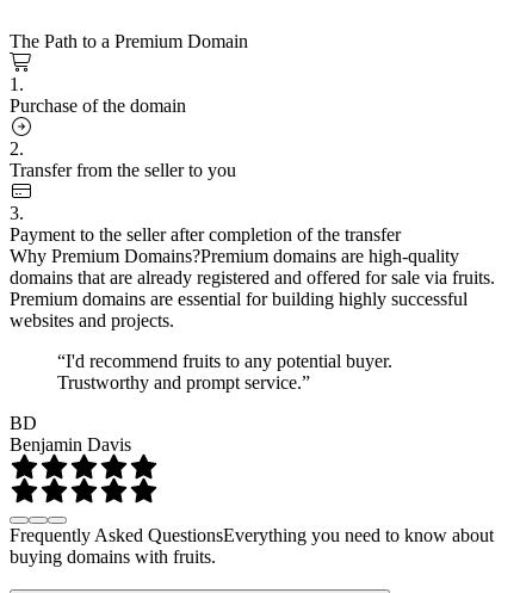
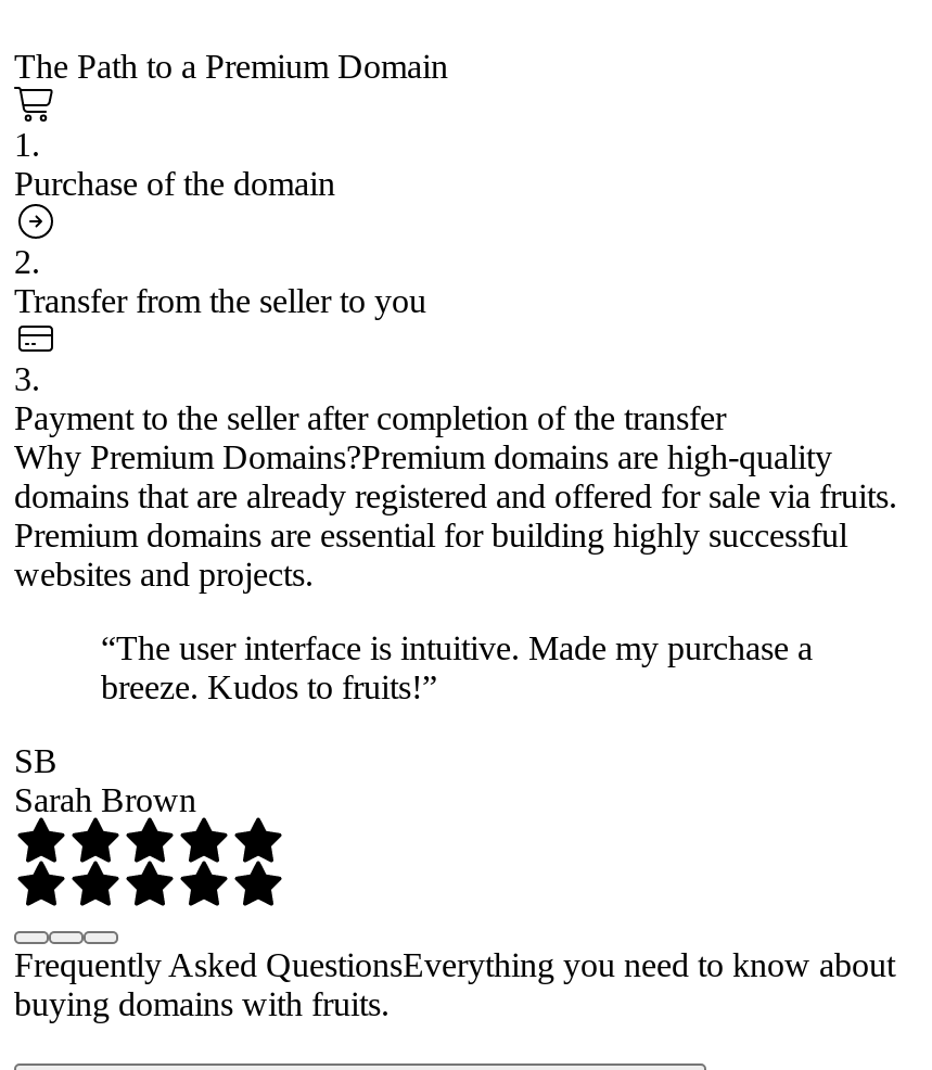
- “I'd recommend fruits to any potential buyer.
- Trustworthy and prompt service.”
+ “The user interface is intuitive. Made my purchase a
+ breeze. Kudos to fruits!”

- BD
- Benjamin Davis
+ SB
+ Sarah Brown
